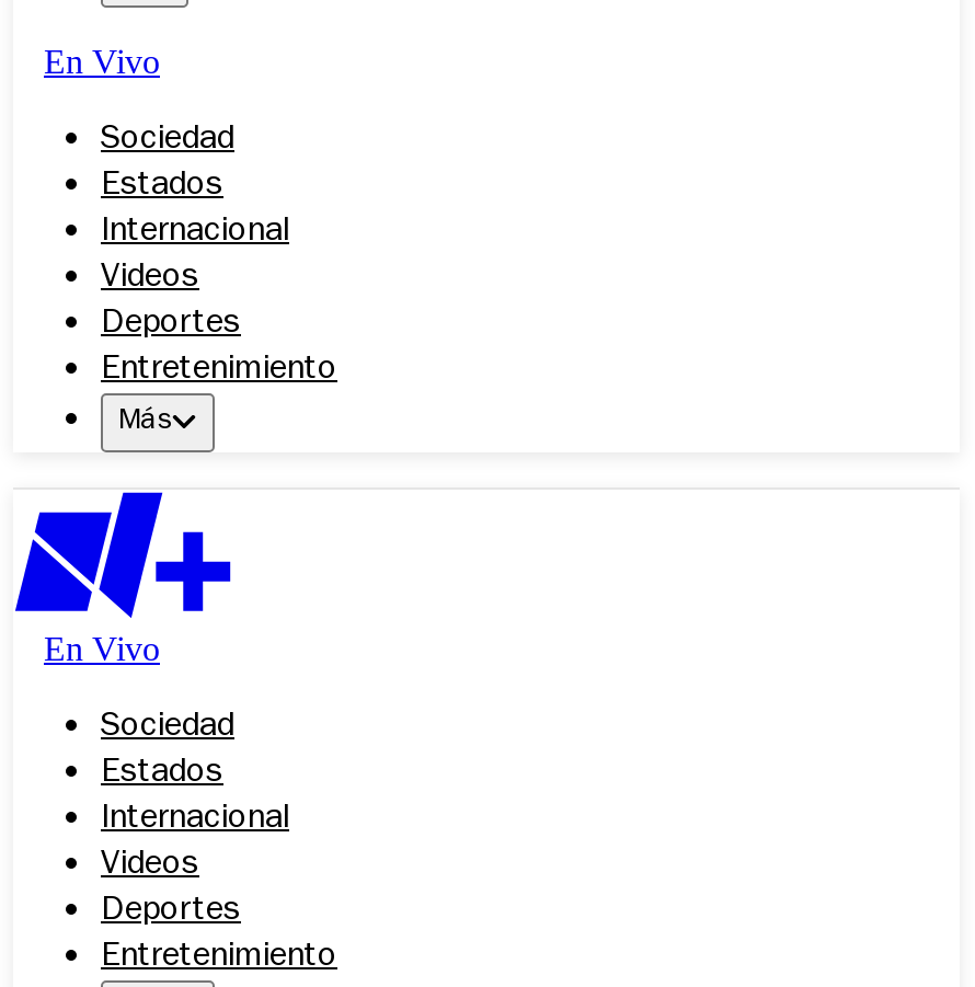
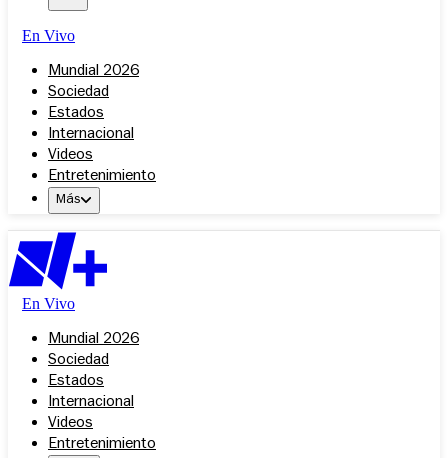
+ Mundial 2026

moved down: Sociedad | Estados | Internacional | Videos

- Deportes

+ Mundial 2026

moved down: Sociedad | Estados | Internacional | Videos

- Deportes
